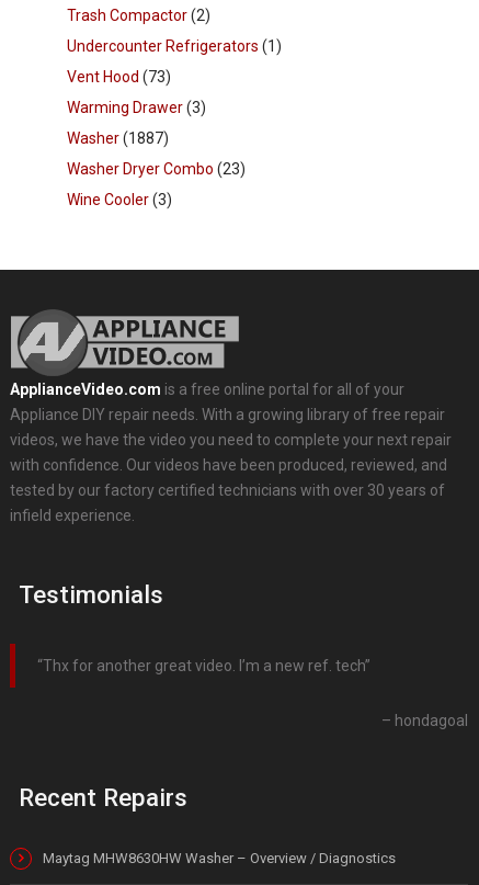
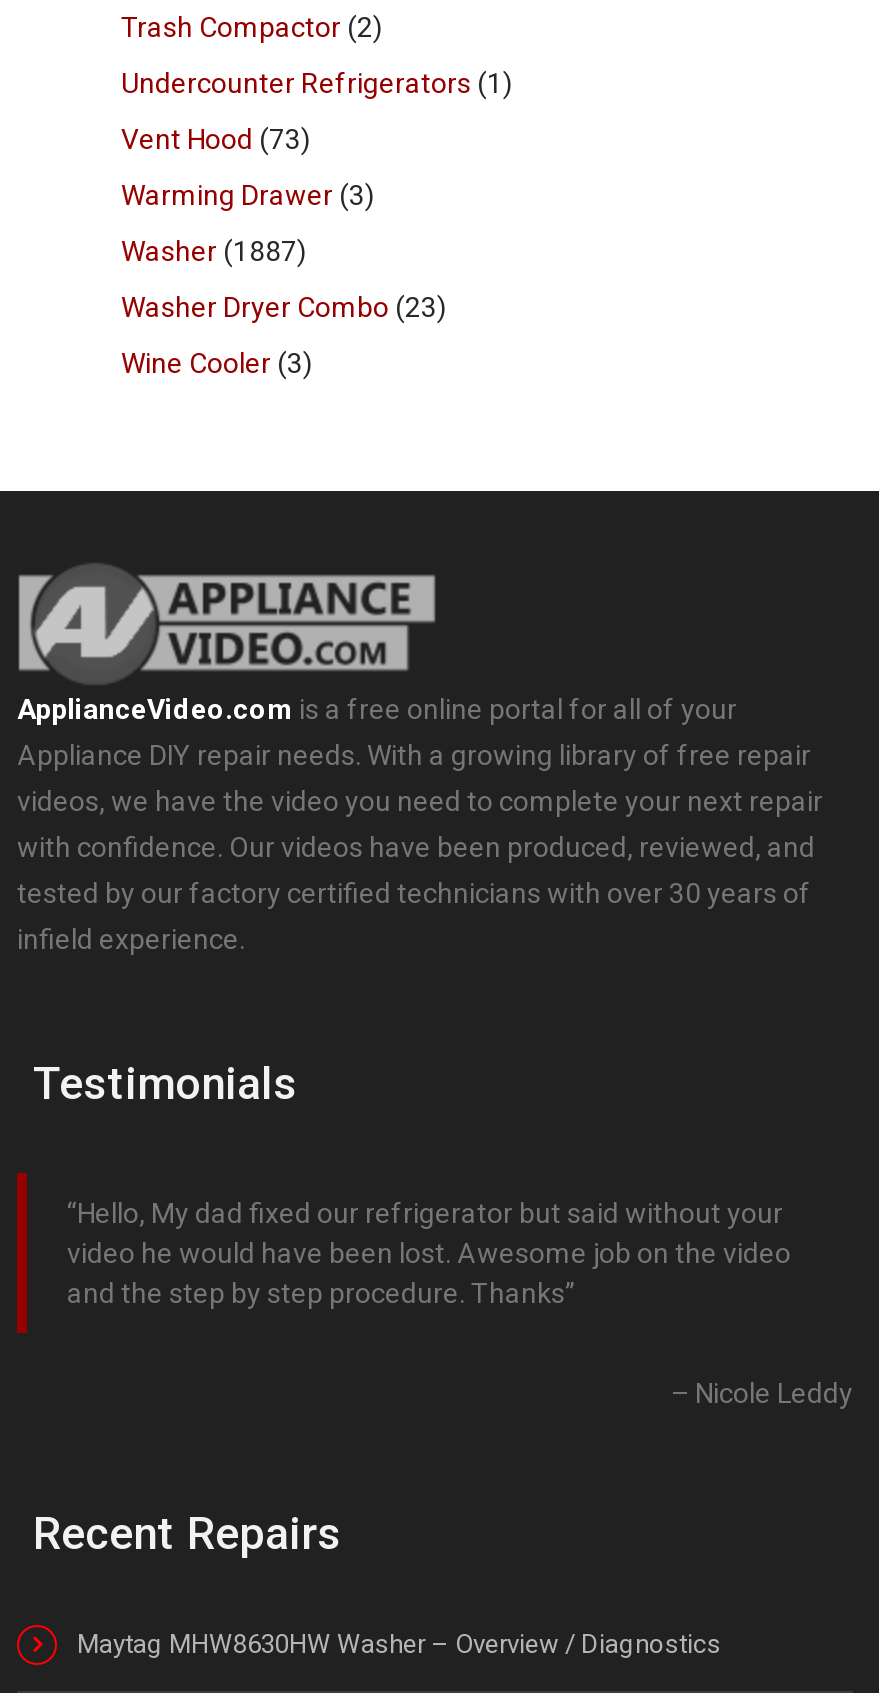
- Thx for another great video. I’m a new ref. tech
+ Hello, My dad fixed our refrigerator but said without your
+ video he would have been lost. Awesome job on the video
+ and the step by step procedure. Thanks

- hondagoal
+ Nicole Leddy
